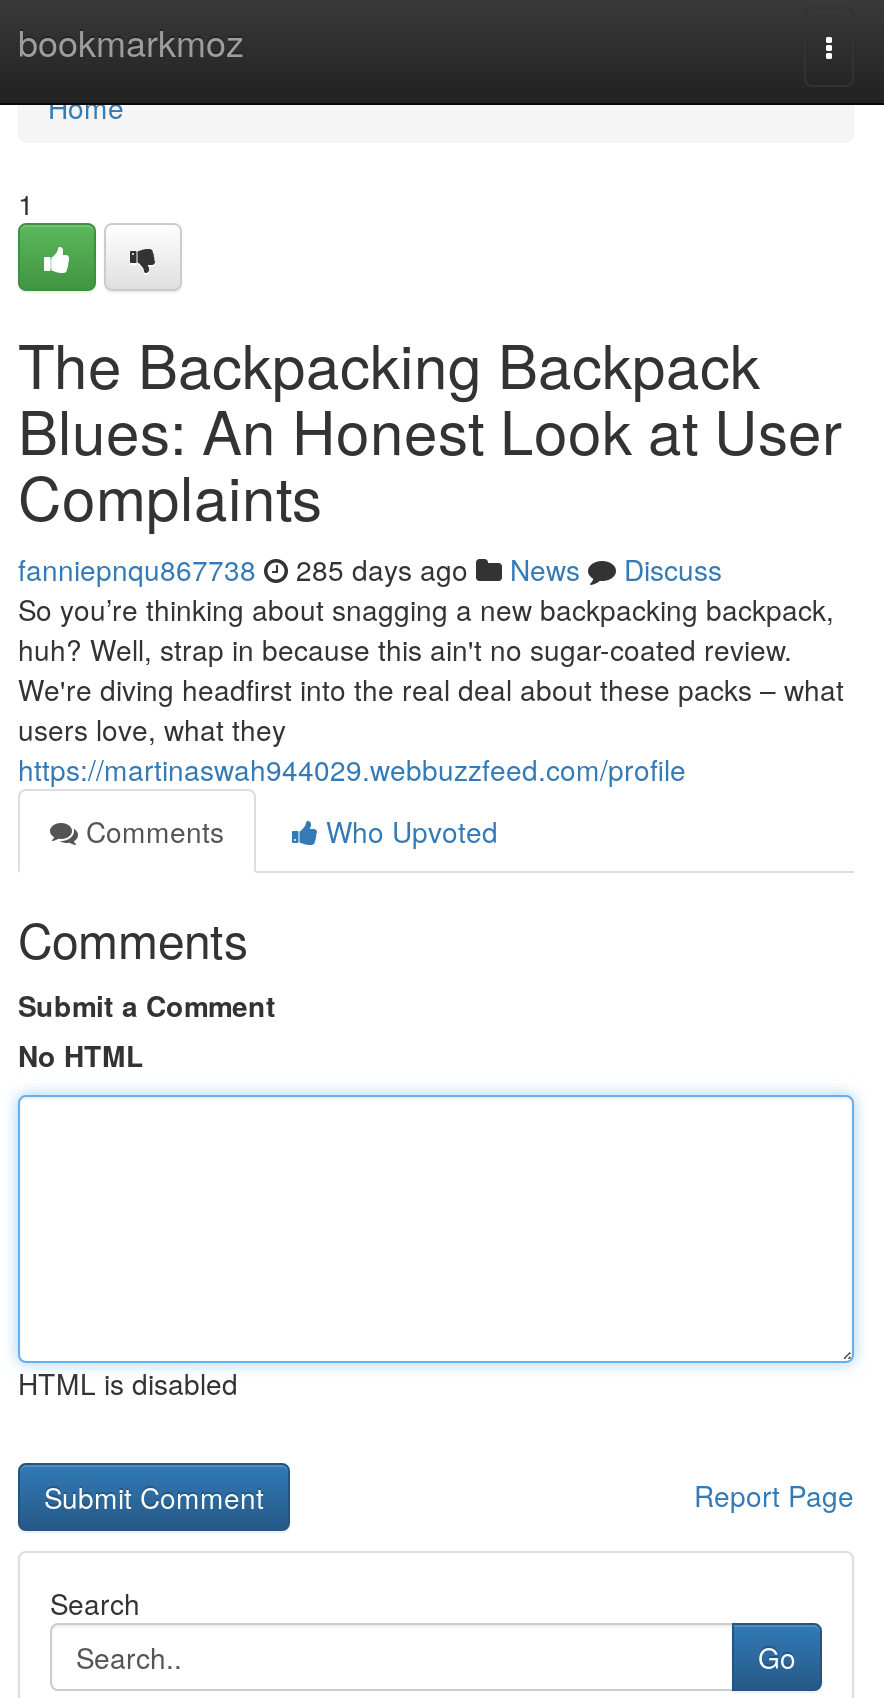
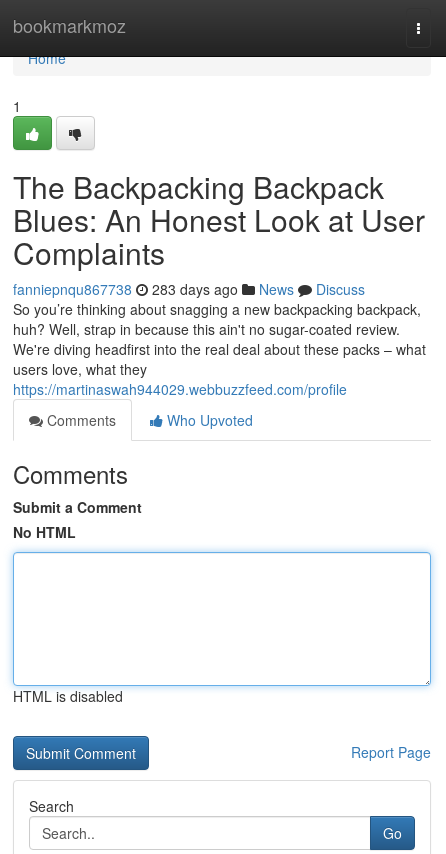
- fanniepnqu867738 285 days ago News Discuss
+ fanniepnqu867738 283 days ago News Discuss
